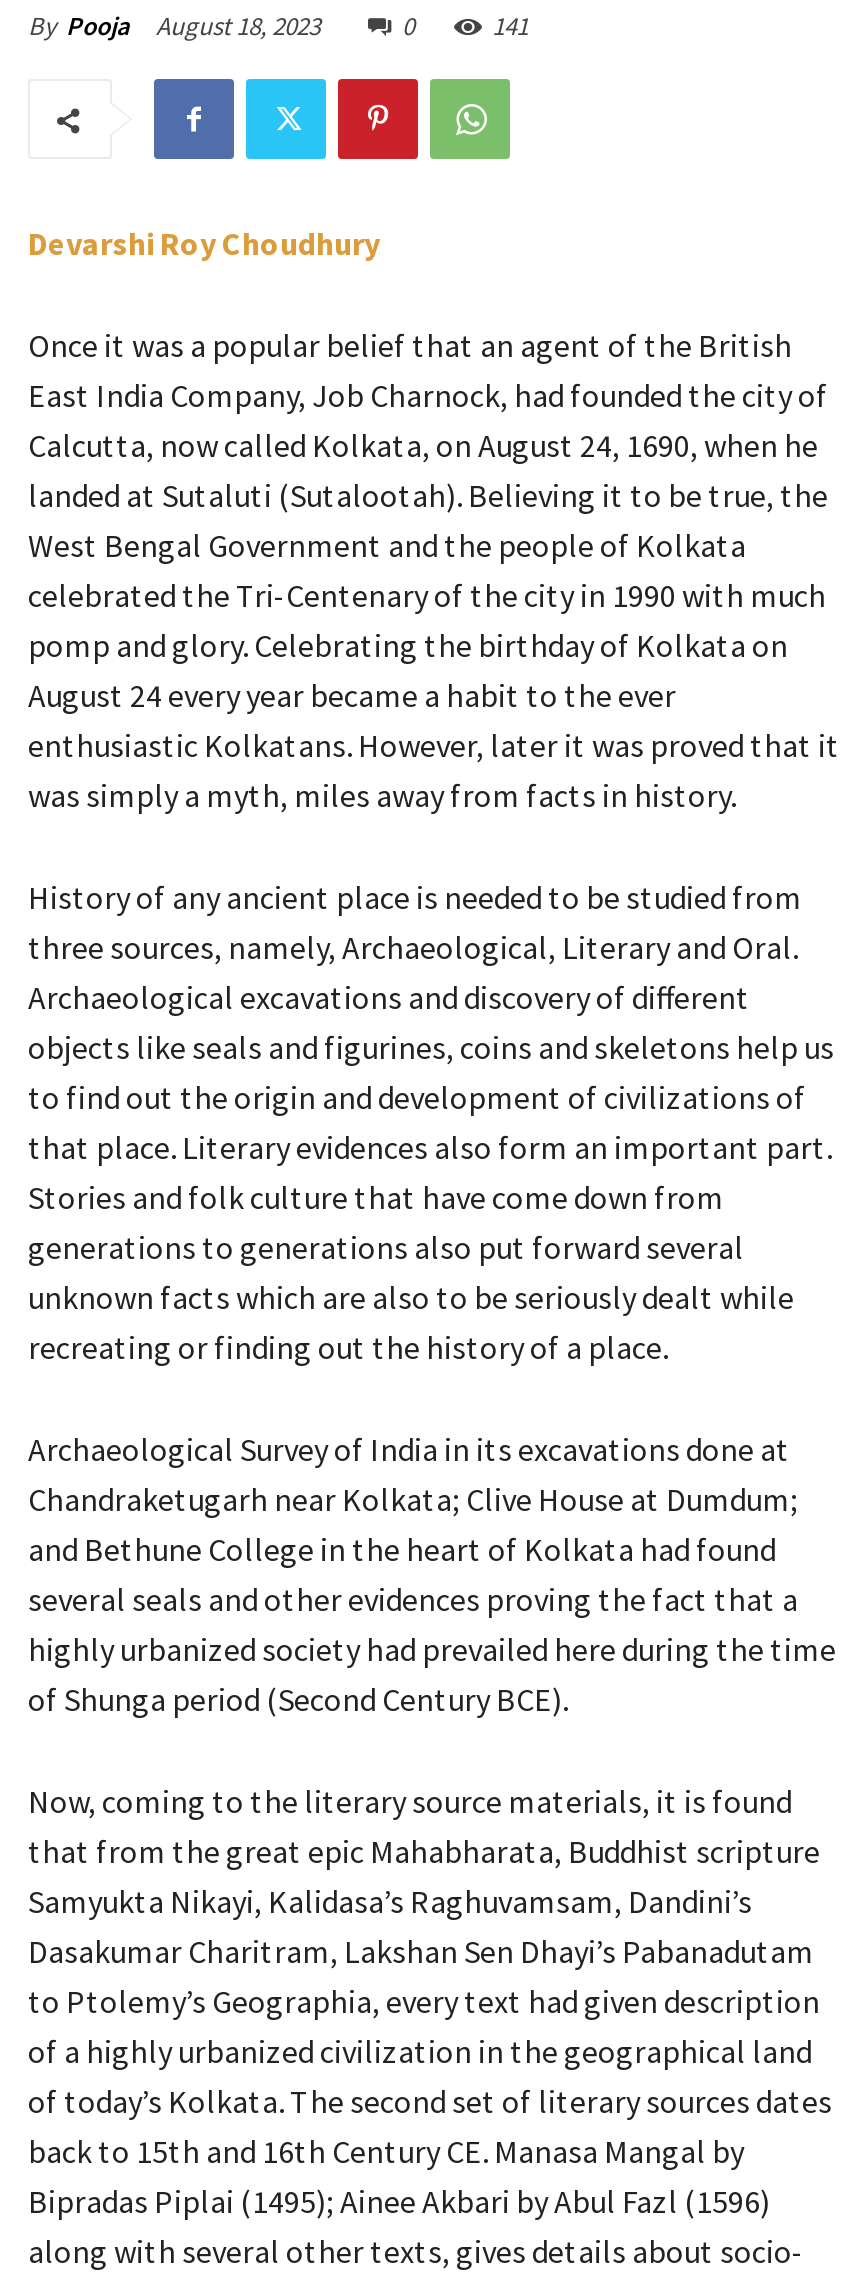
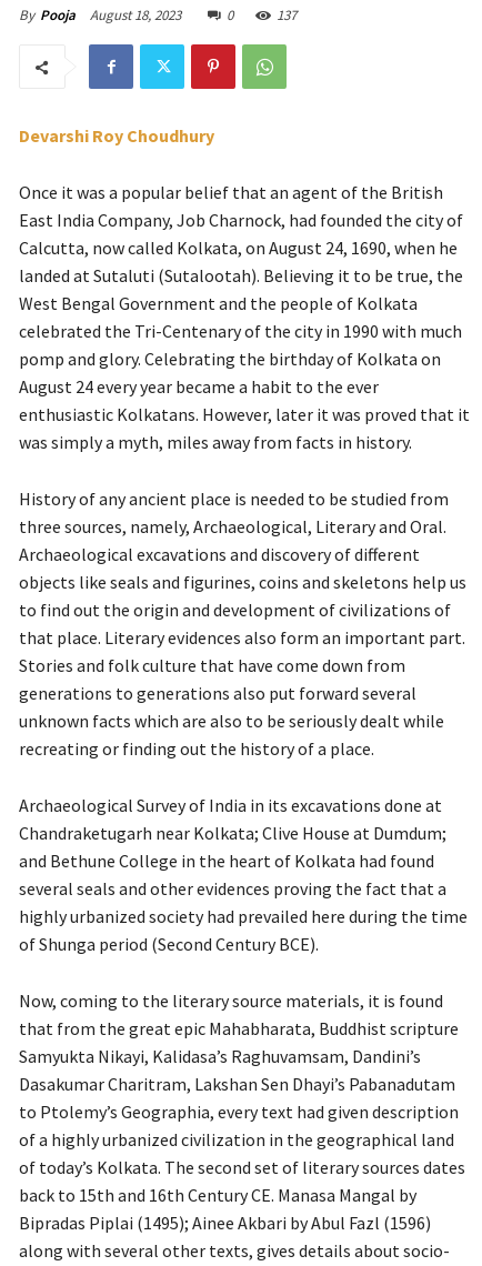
- 141
+ 137
